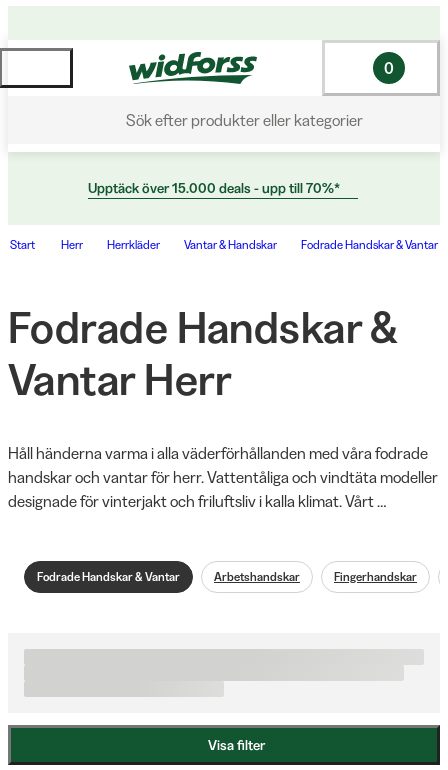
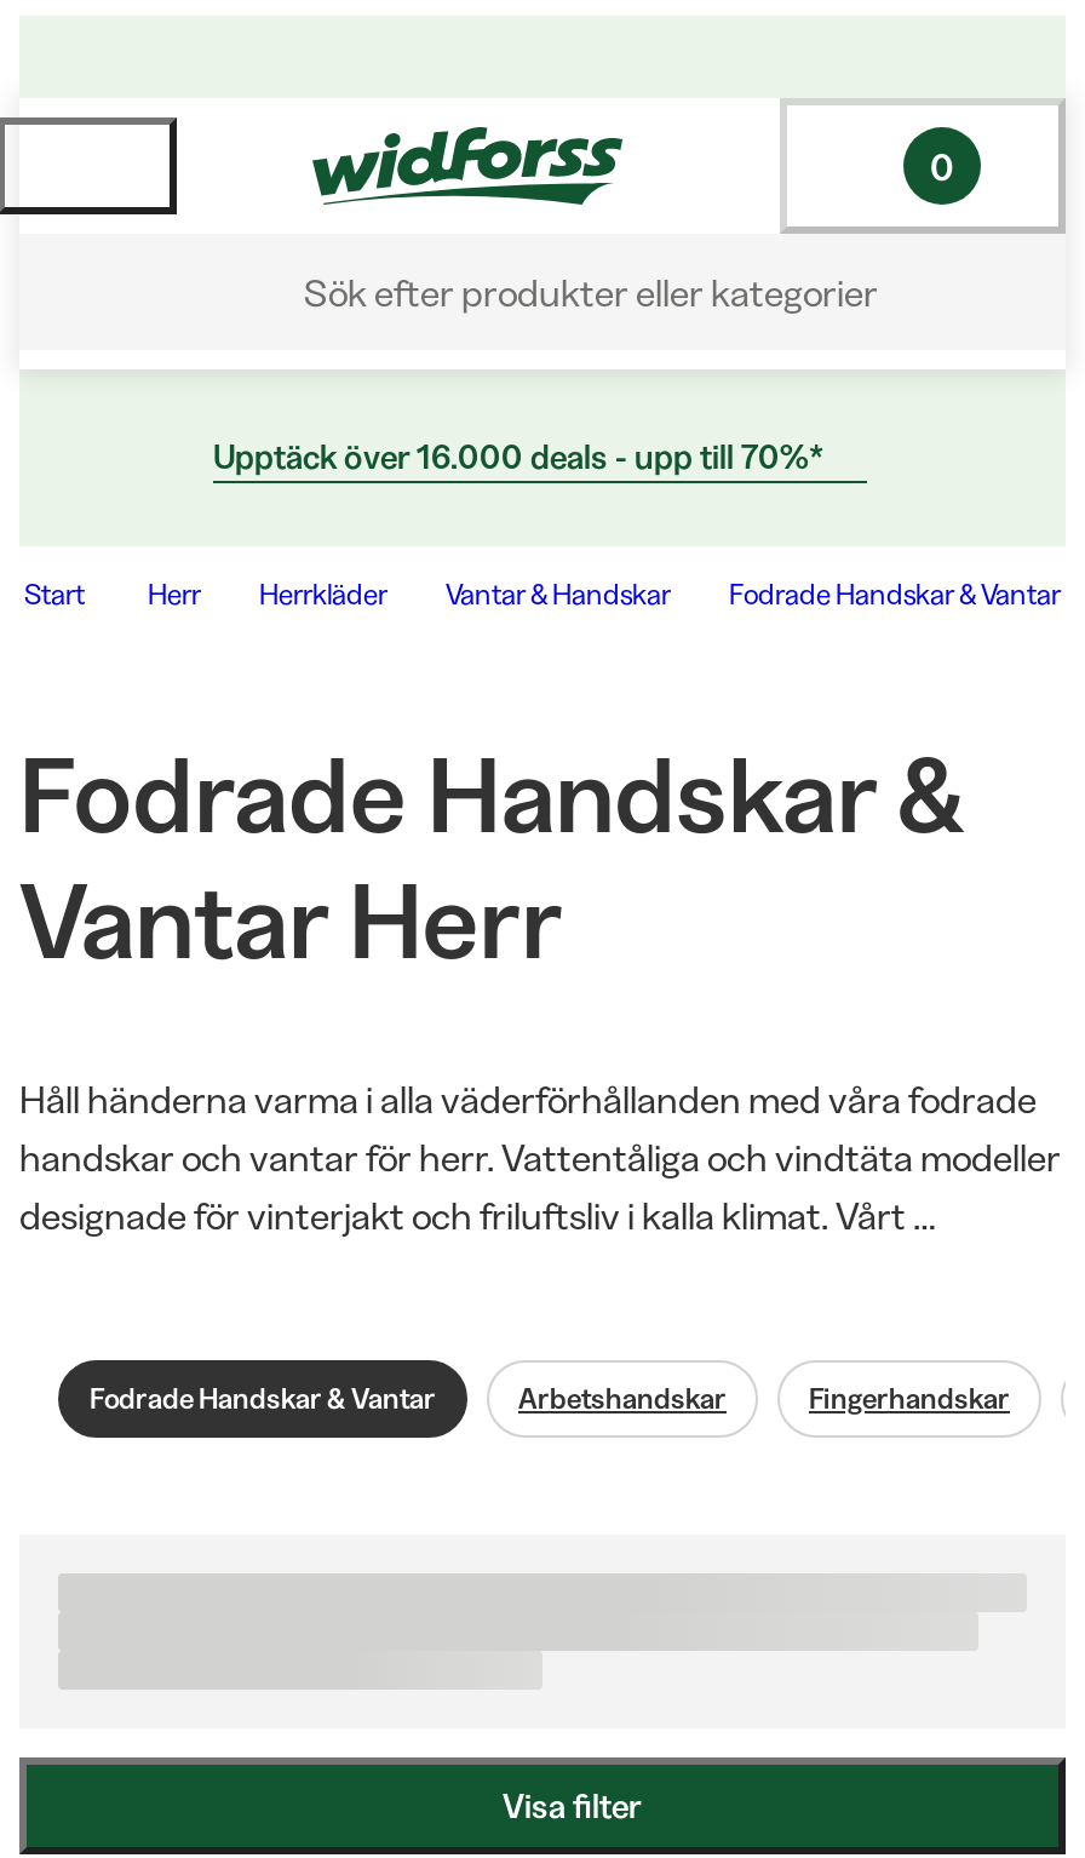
- Upptäck över 15.000 deals - upp till 70%*
+ Upptäck över 16.000 deals - upp till 70%*
